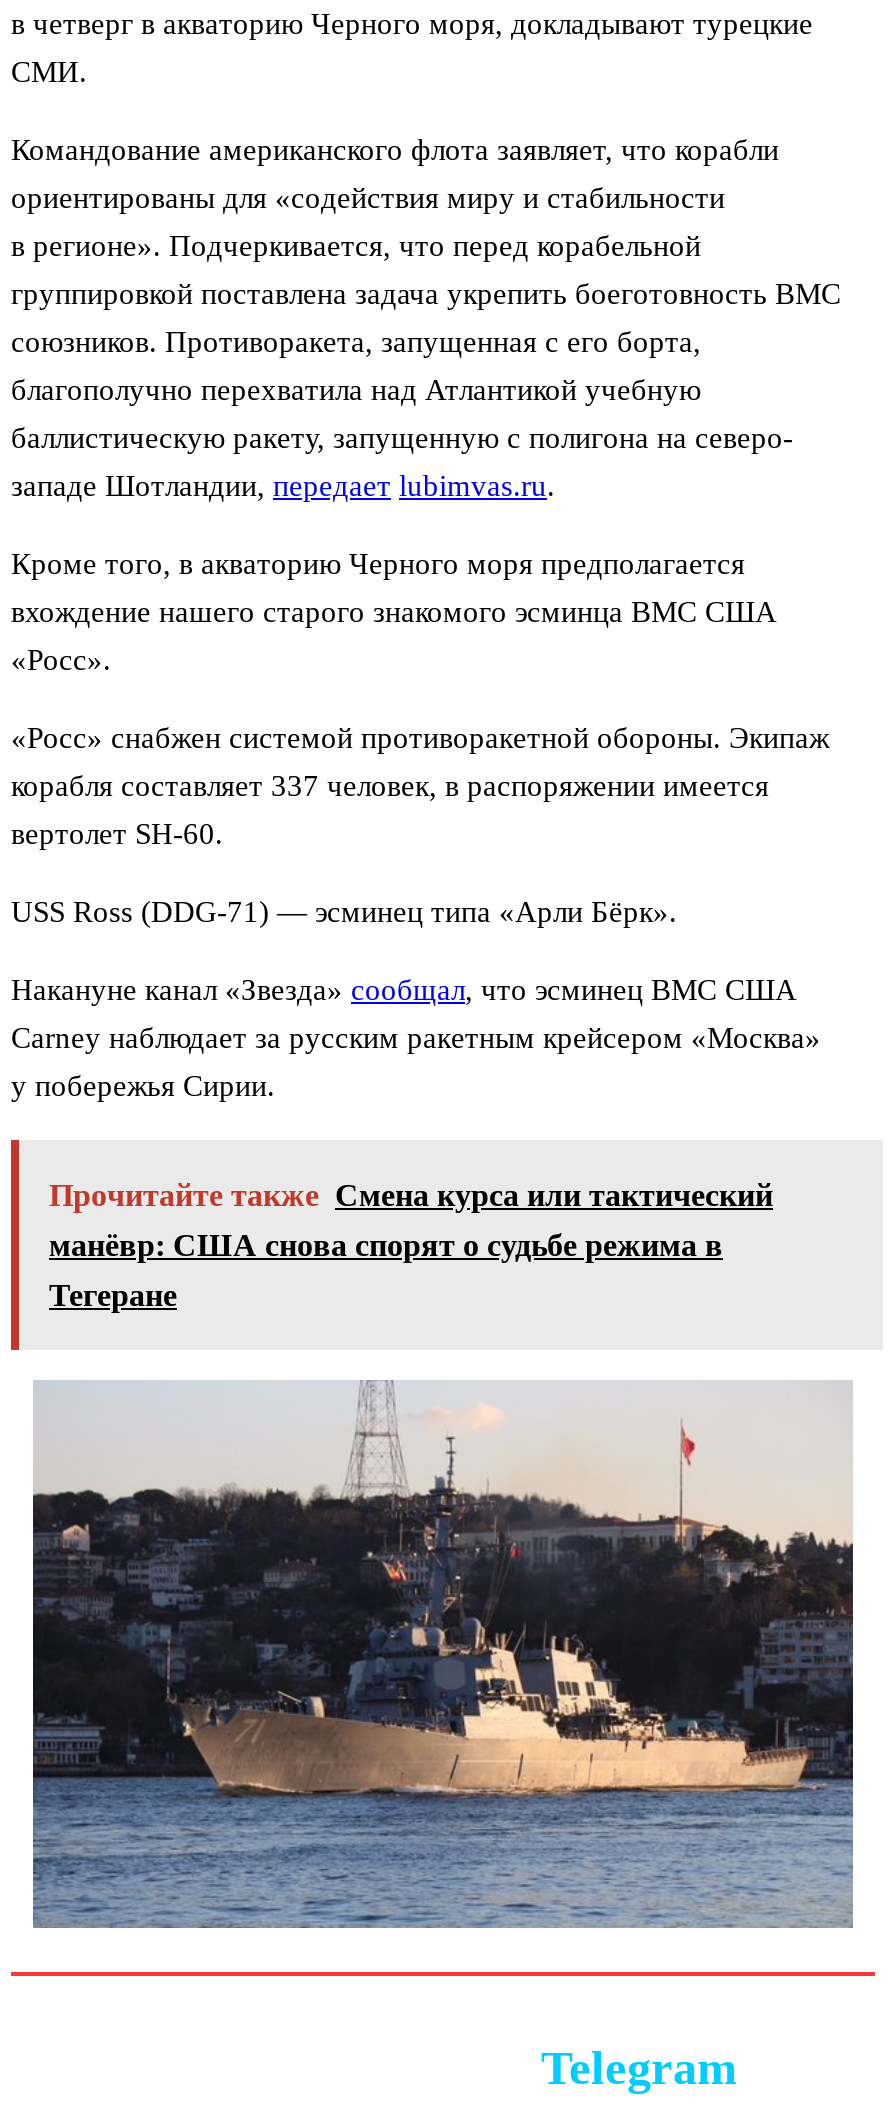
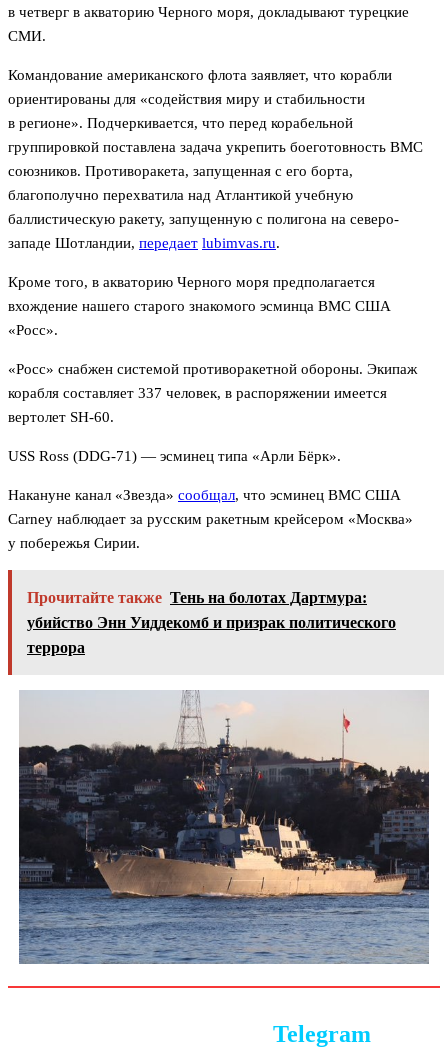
- Прочитайте также Смена курса или тактический
+ Прочитайте также Тень на болотах Дартмура:

- манёвр: США снова спорят о судьбе режима в
+ убийство Энн Уиддекомб и призрак политического

- Тегеране
+ террора
